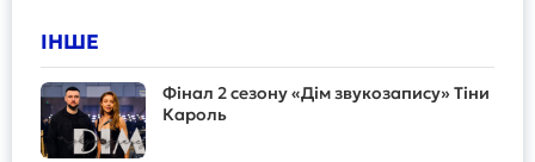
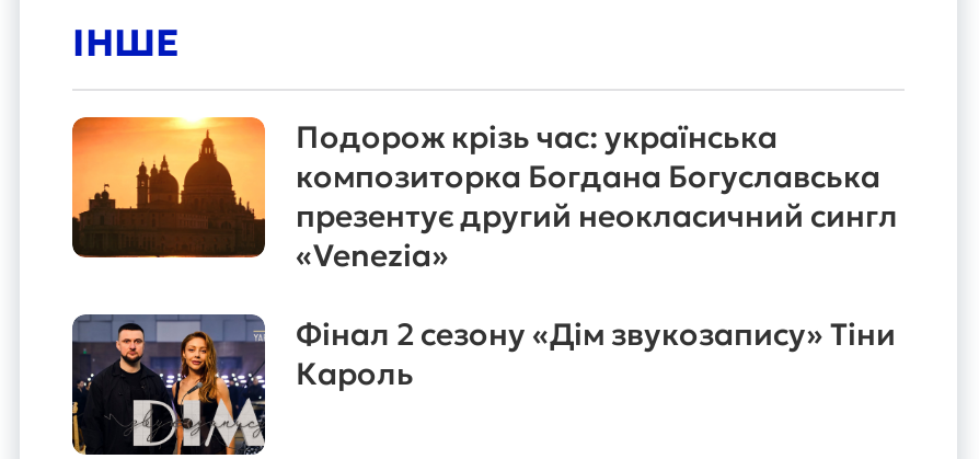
+ [image]
+ Подорож крізь час: українська
+ композиторка Богдана Богуславська
+ презентує другий неокласичний сингл
+ «Venezia»
